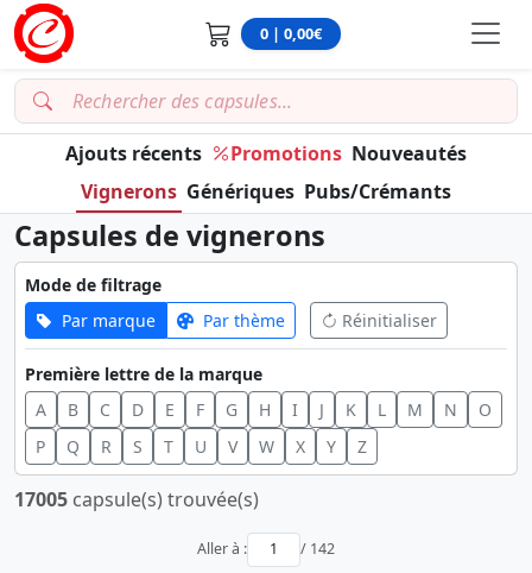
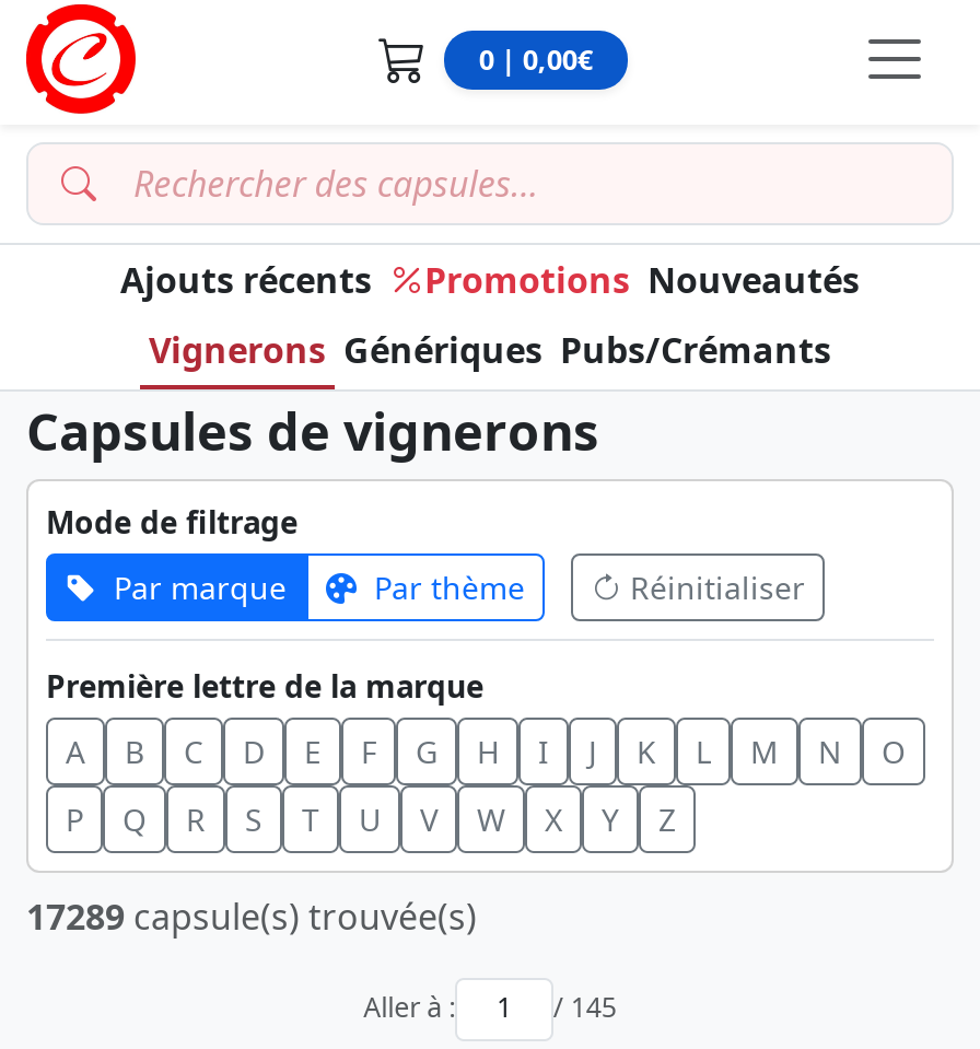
- 17005 capsule(s) trouvée(s)
+ 17289 capsule(s) trouvée(s)

- / 142
+ / 145
